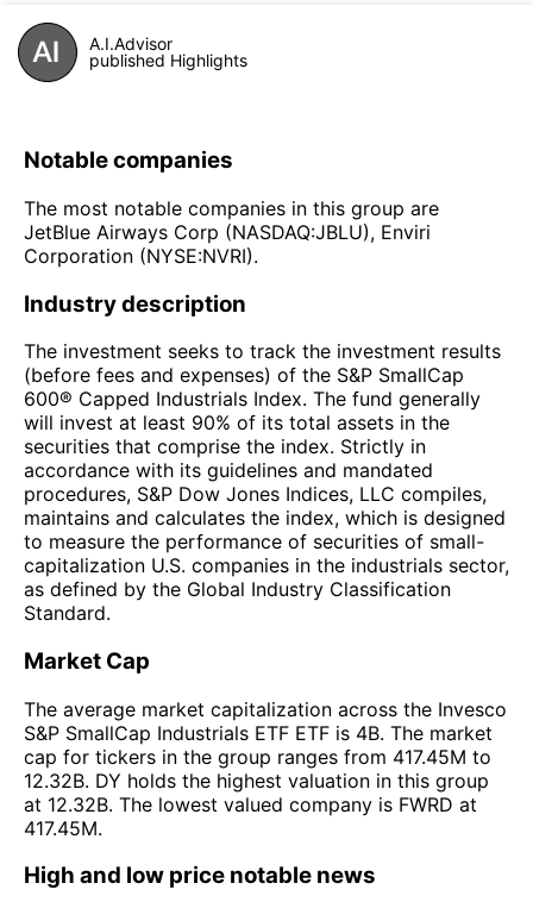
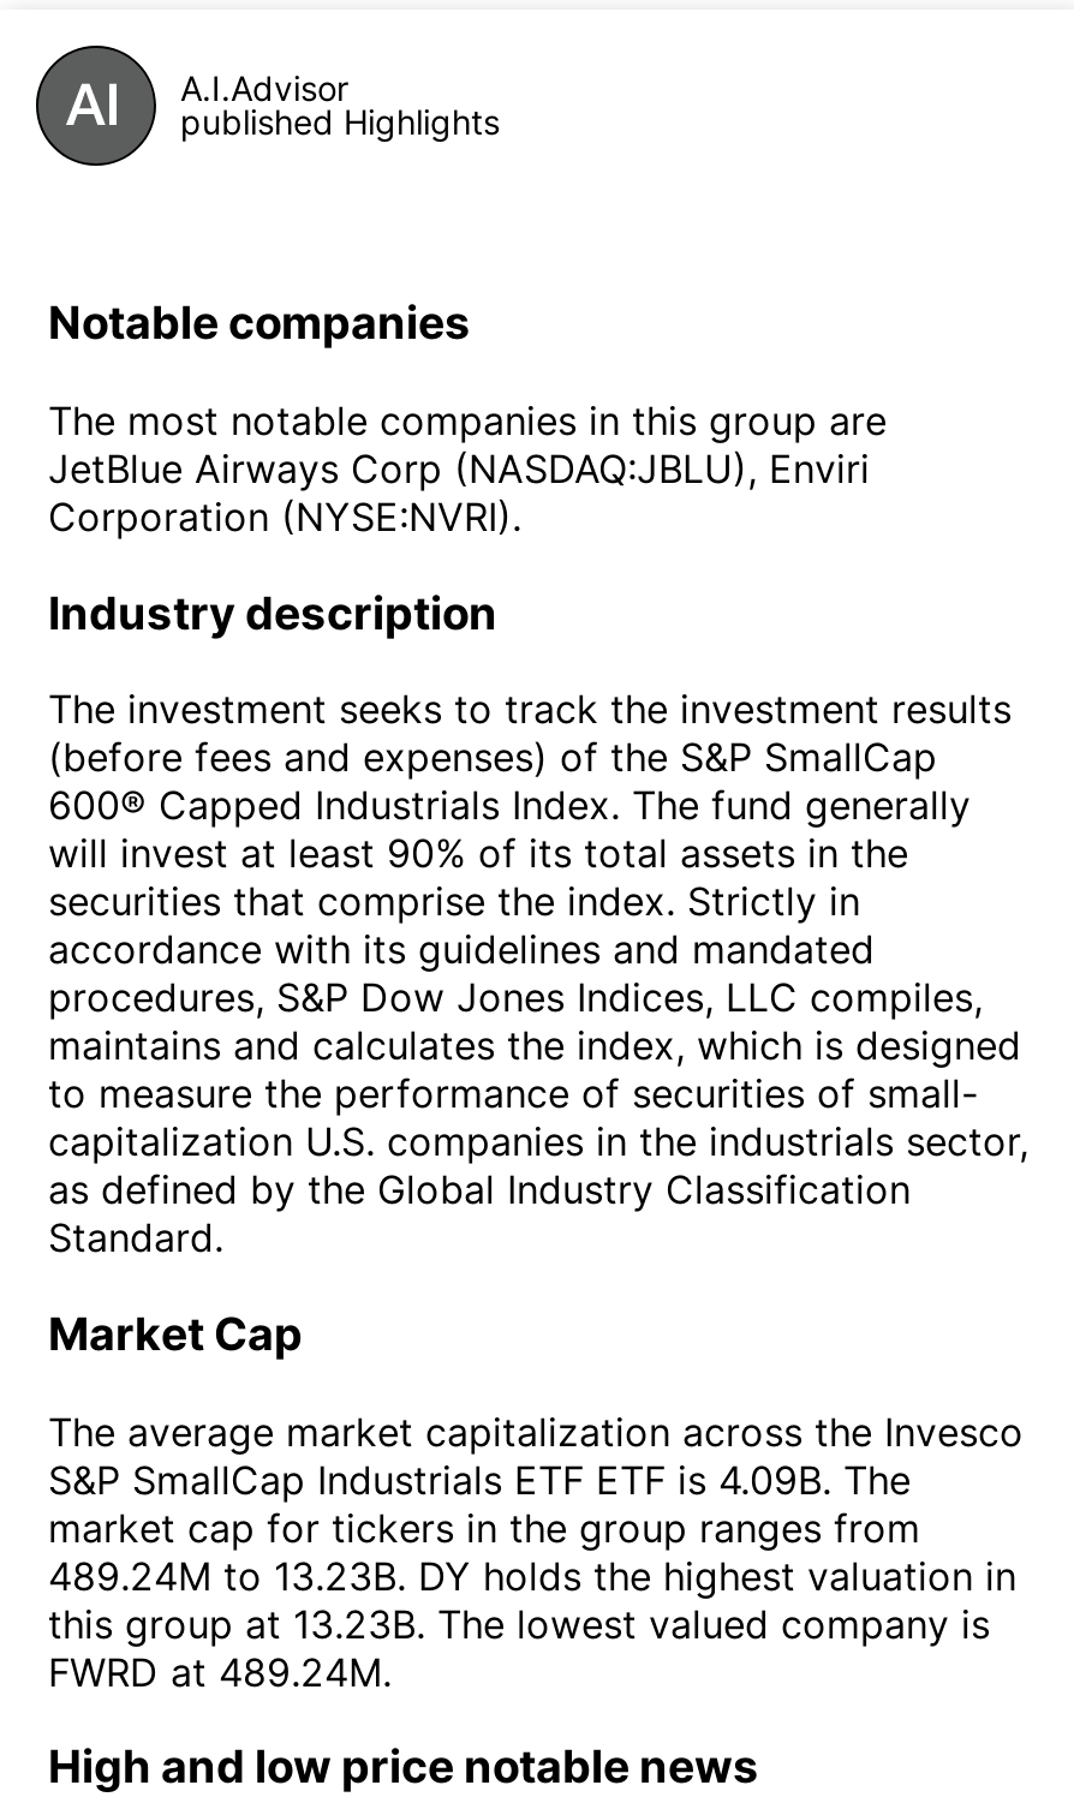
- S&P SmallCap Industrials ETF ETF is 4B. The market
- cap for tickers in the group ranges from 417.45M to
- 12.32B. DY holds the highest valuation in this group
- at 12.32B. The lowest valued company is FWRD at
- 417.45M.
+ S&P SmallCap Industrials ETF ETF is 4.09B. The
+ market cap for tickers in the group ranges from
+ 489.24M to 13.23B. DY holds the highest valuation in
+ this group at 13.23B. The lowest valued company is
+ FWRD at 489.24M.
